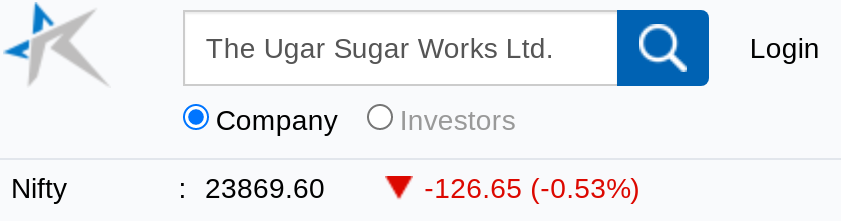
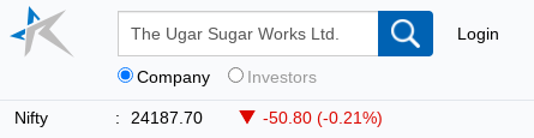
- 23869.60
+ 24187.70

- -126.65 (-0.53%)
+ -50.80 (-0.21%)
